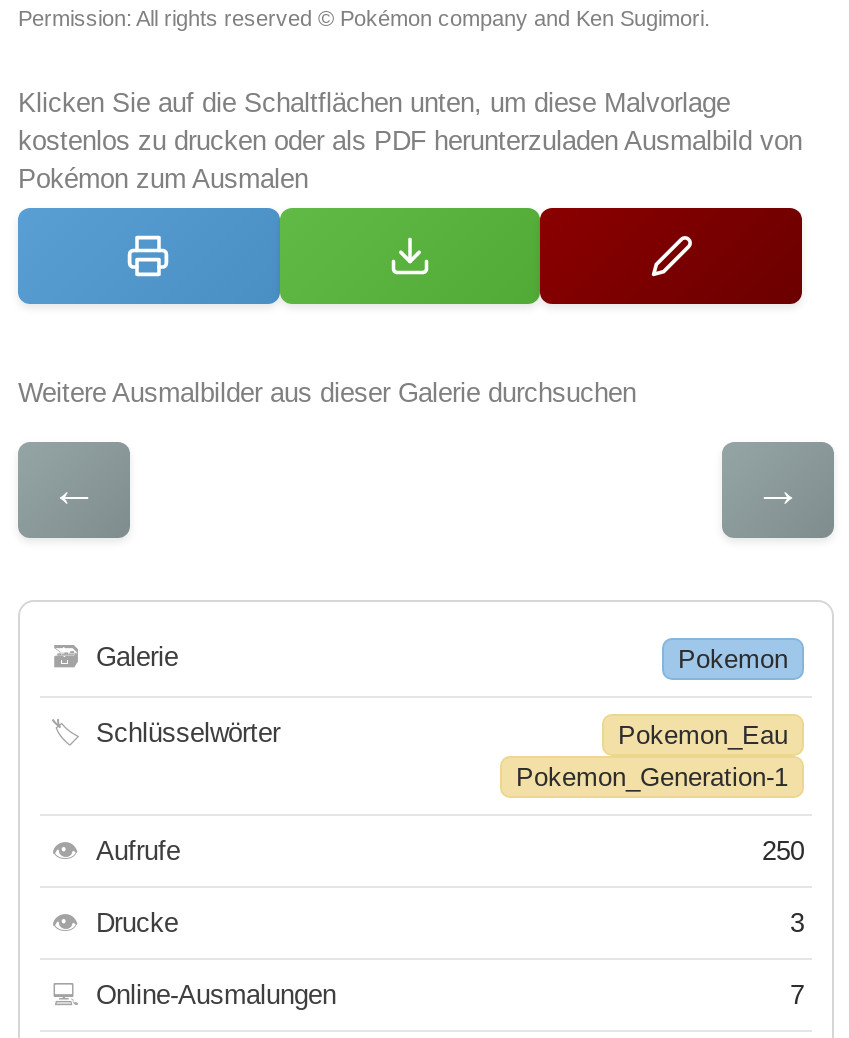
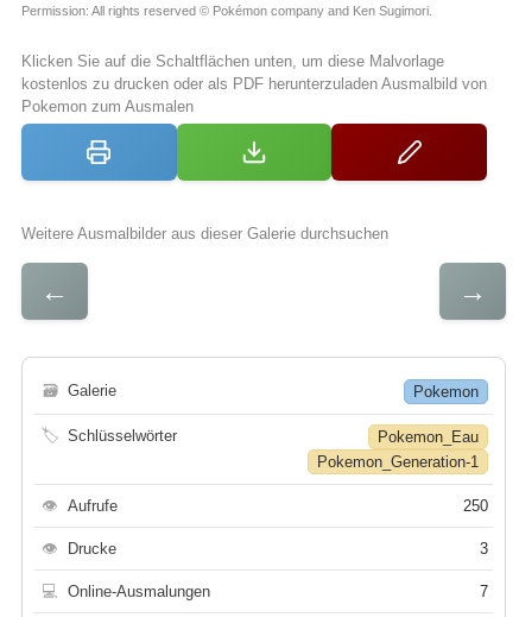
- Pokémon zum Ausmalen
+ Pokemon zum Ausmalen
